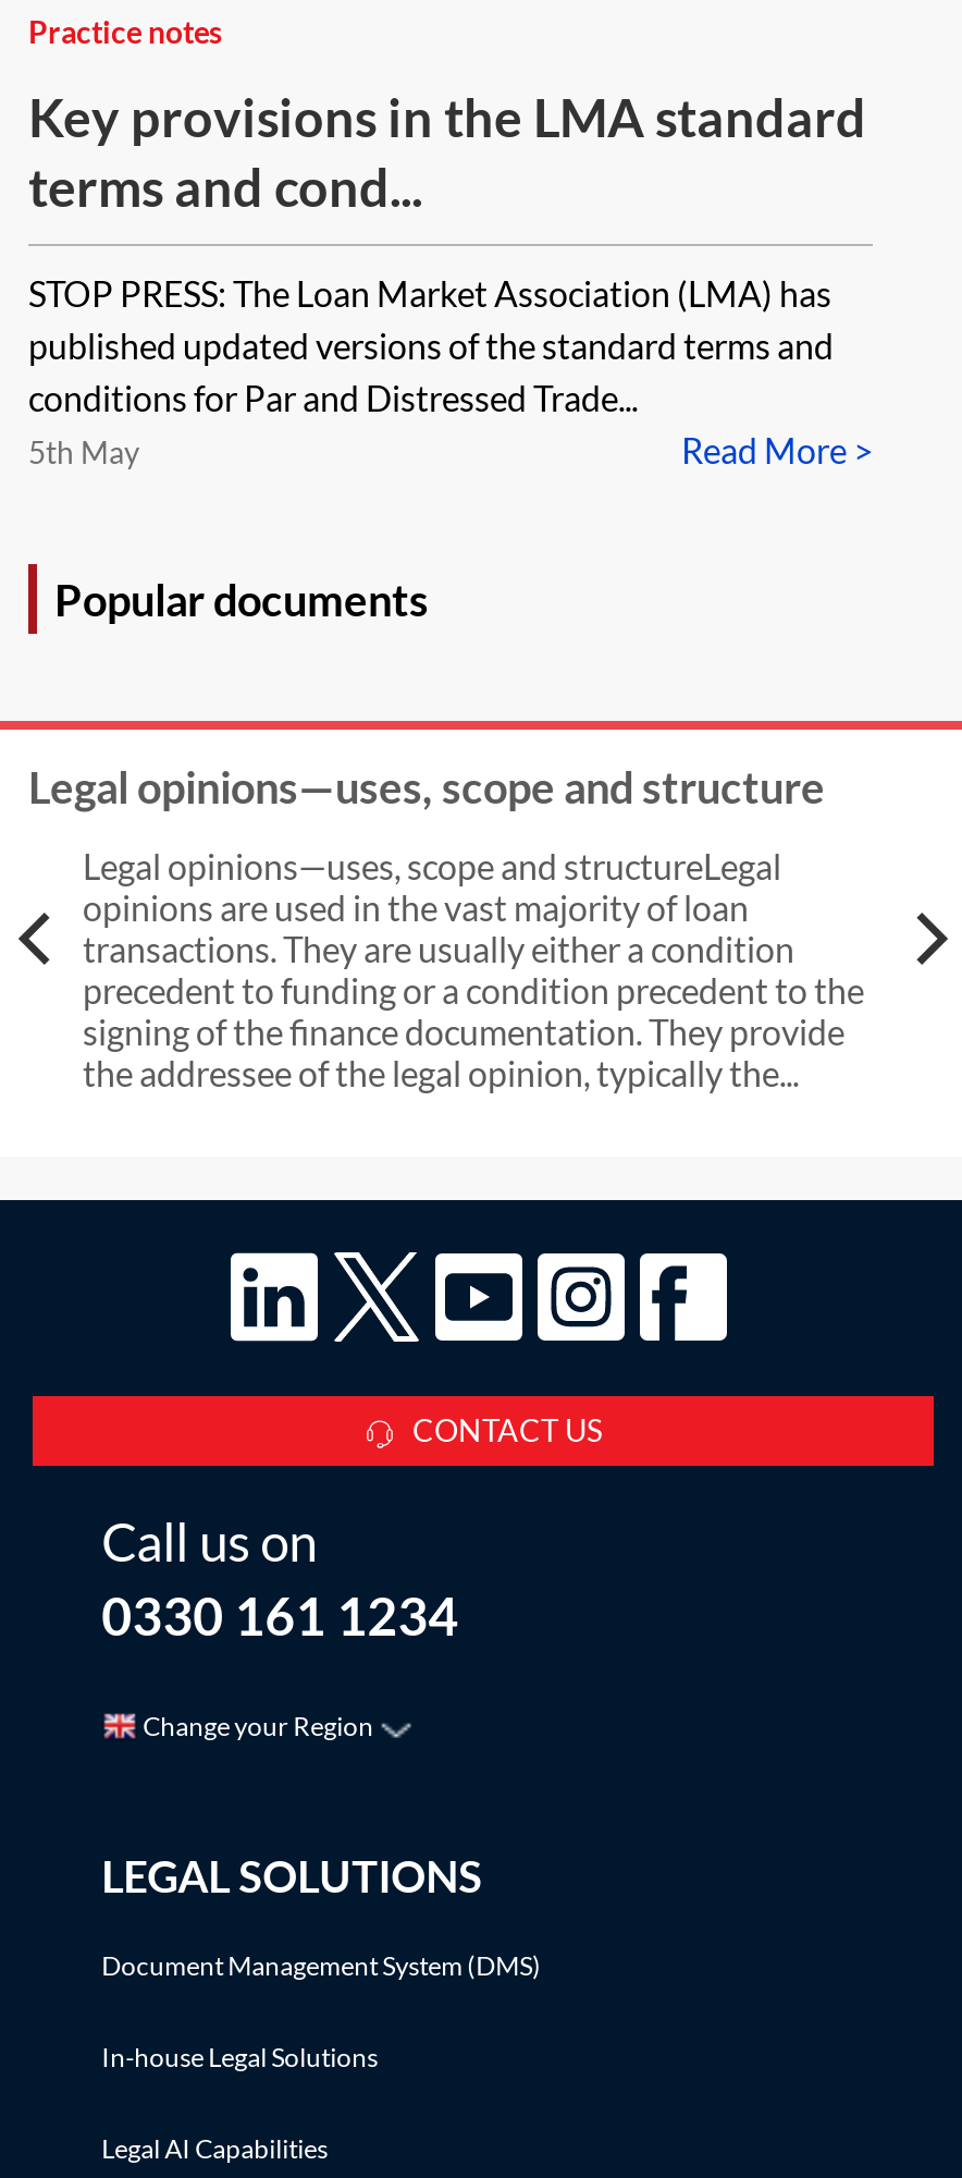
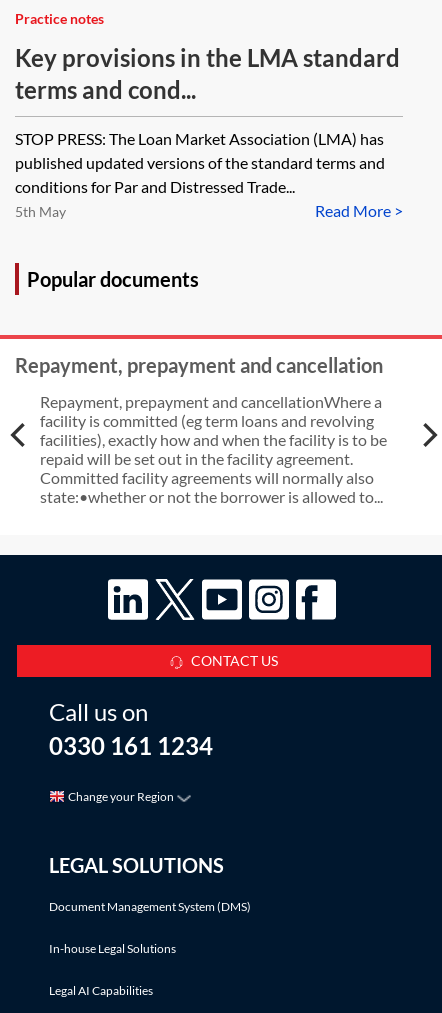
- Legal opinions—uses, scope and structure
+ Repayment, prepayment and cancellation

- Legal opinions—uses, scope and structureLegal
- opinions are used in the vast majority of loan
- transactions. They are usually either a condition
- precedent to funding or a condition precedent to the
- signing of the finance documentation. They provide
- the addressee of the legal opinion, typically the...
+ Repayment, prepayment and cancellationWhere a
+ facility is committed (eg term loans and revolving
+ facilities), exactly how and when the facility is to be
+ repaid will be set out in the facility agreement.
+ Committed facility agreements will normally also
+ state:•whether or not the borrower is allowed to...
